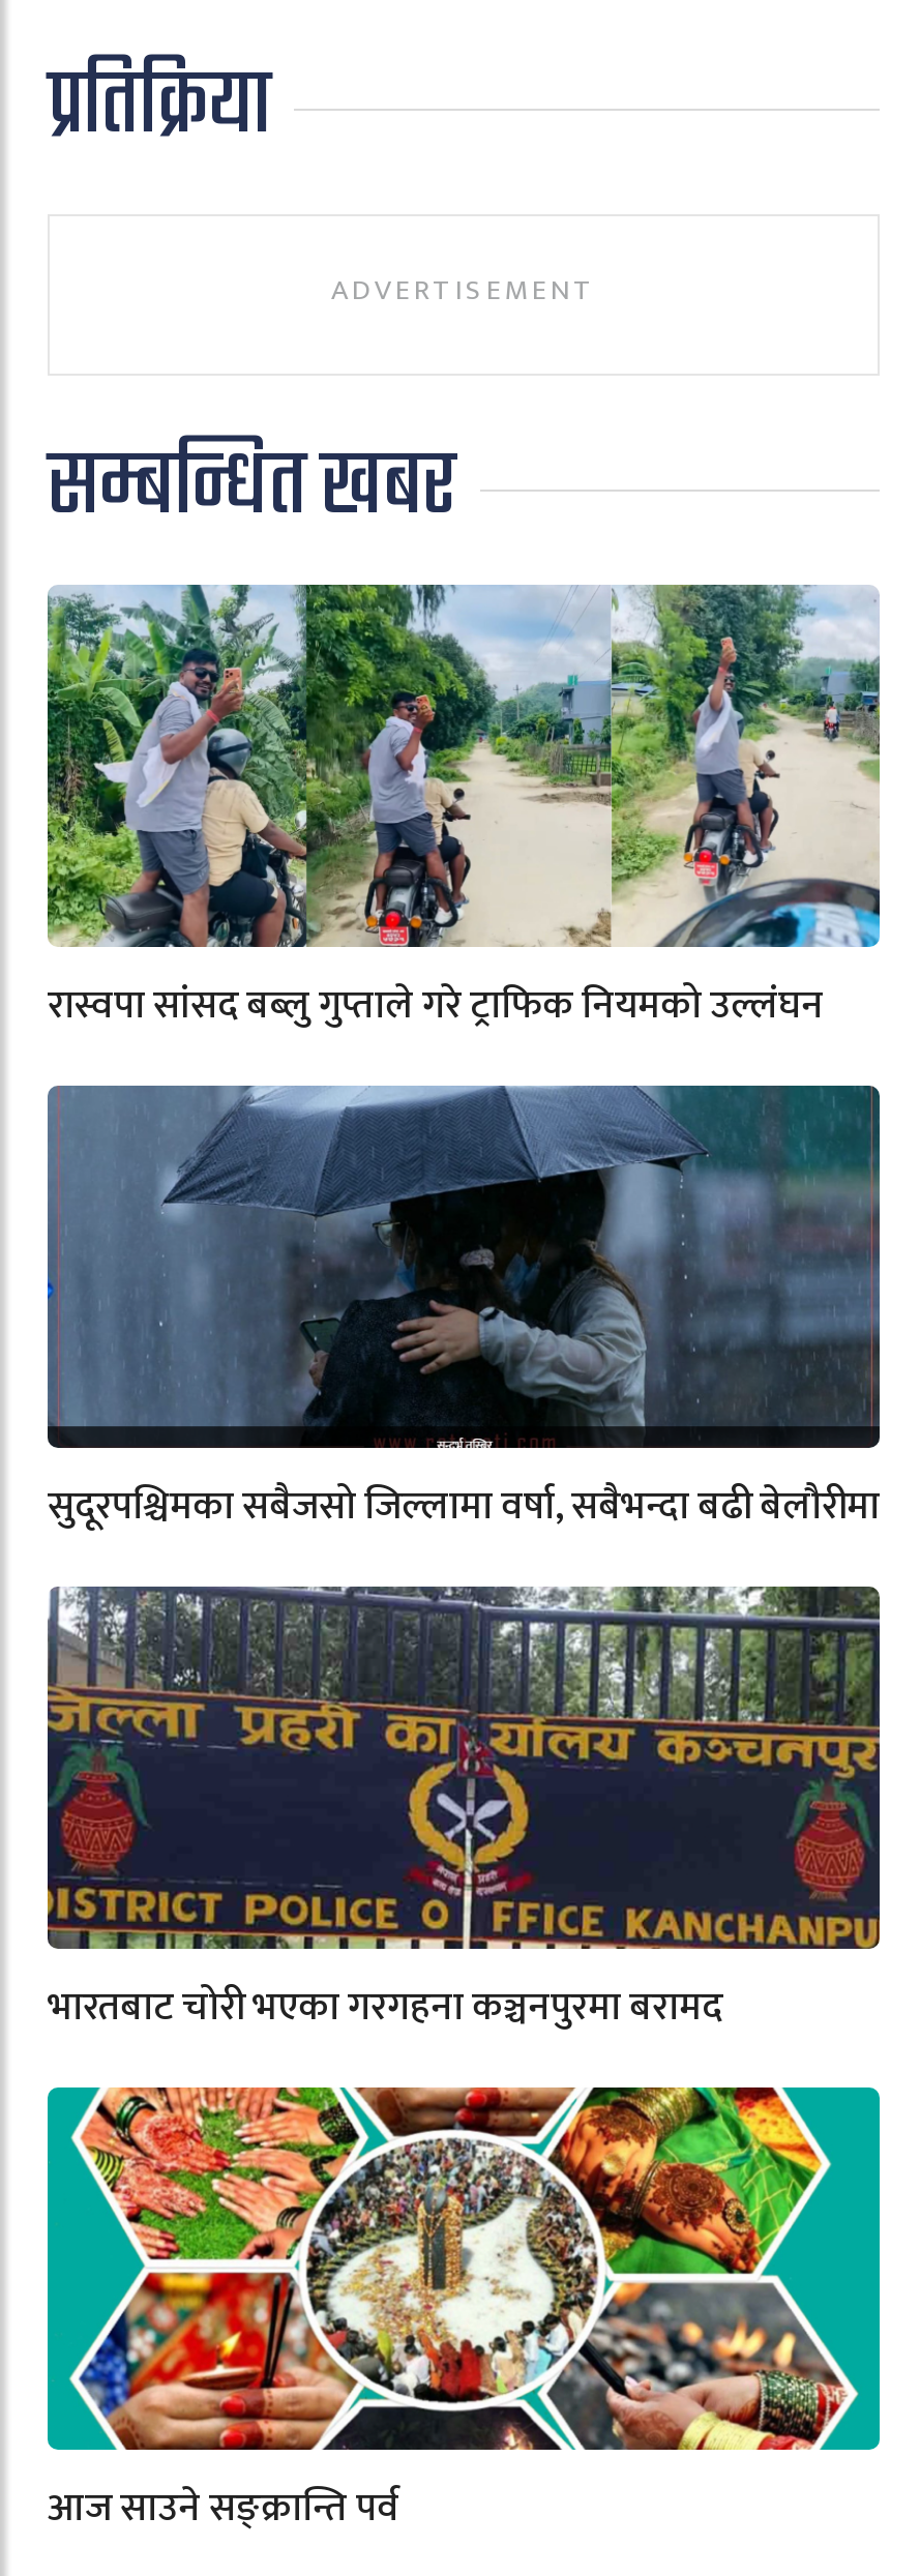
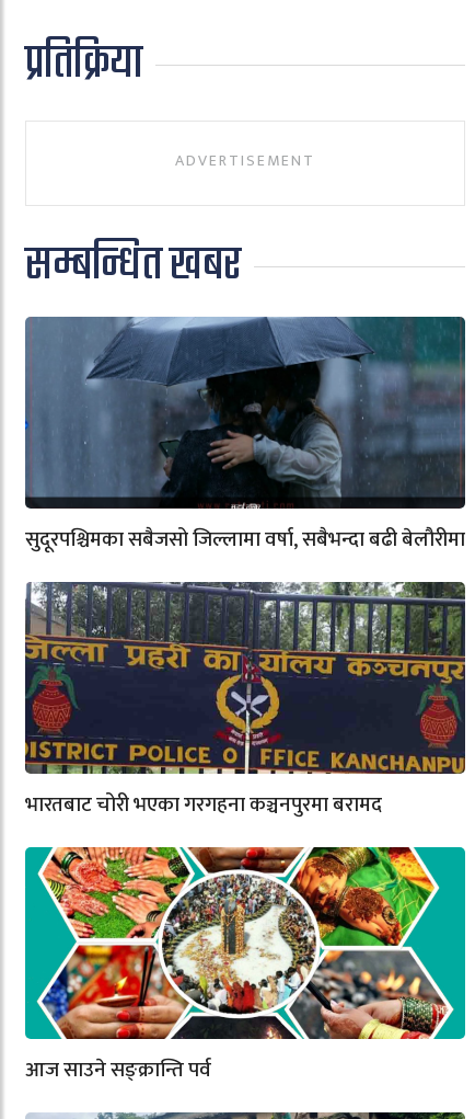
- [image]
- रास्वपा सांसद बब्लु गुप्ताले गरे ट्राफिक नियमको उल्लंघन
